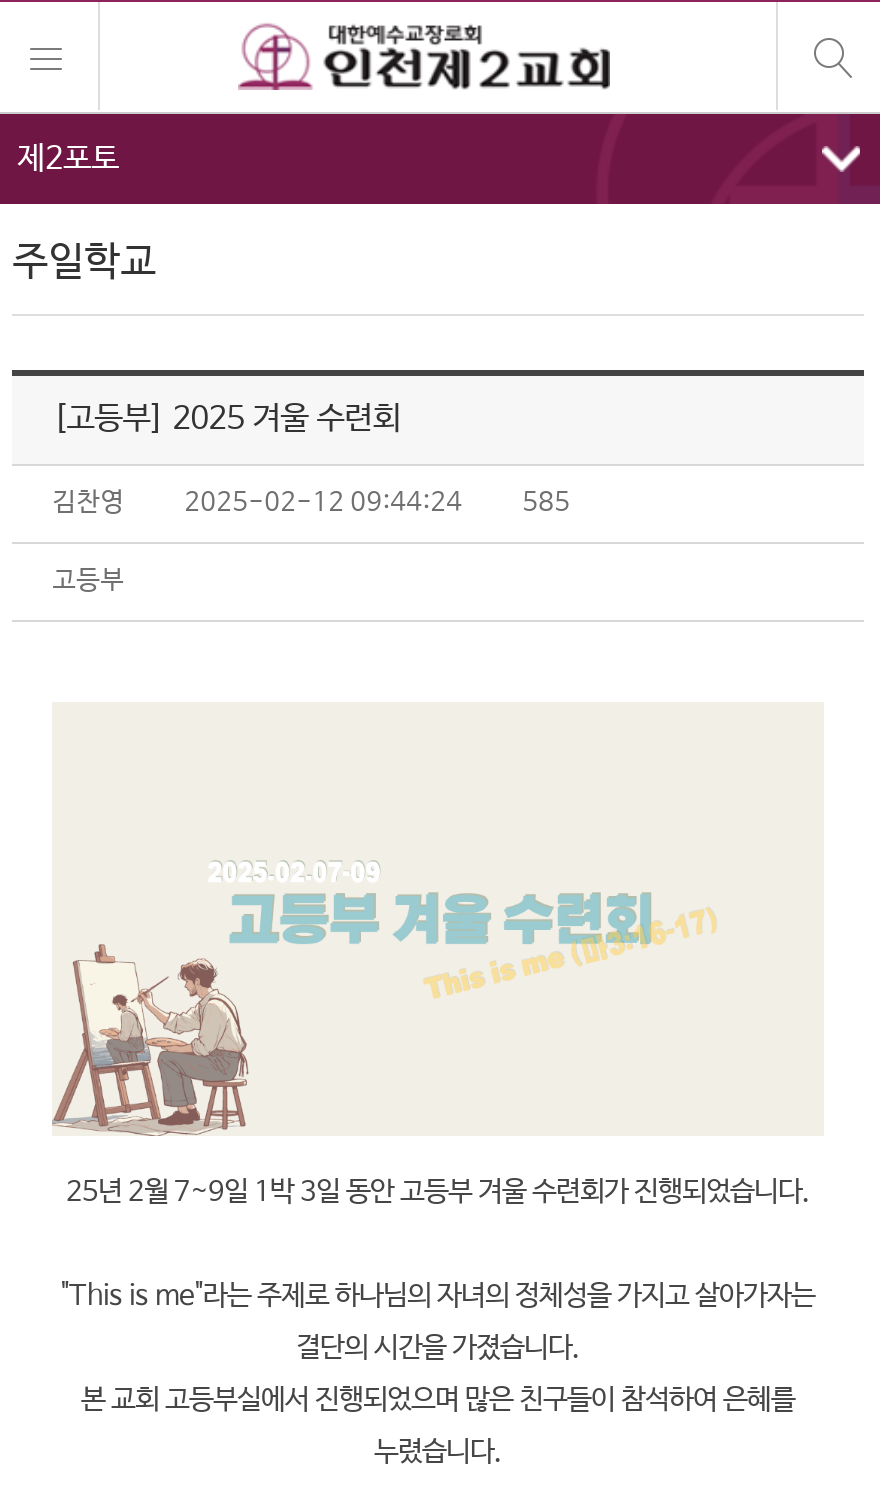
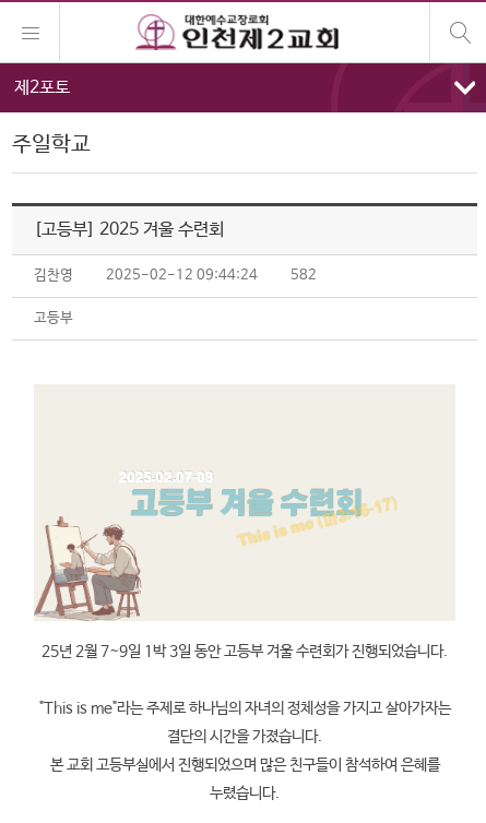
- 김찬영 2025-02-12 09:44:24 585
+ 김찬영 2025-02-12 09:44:24 582
